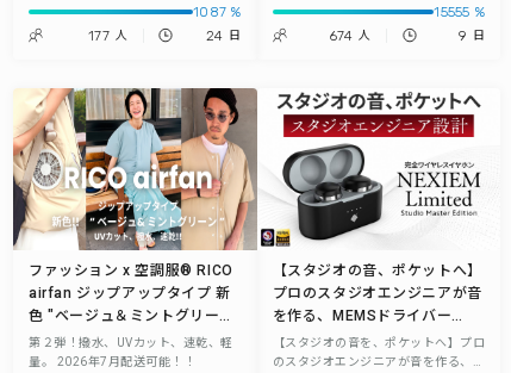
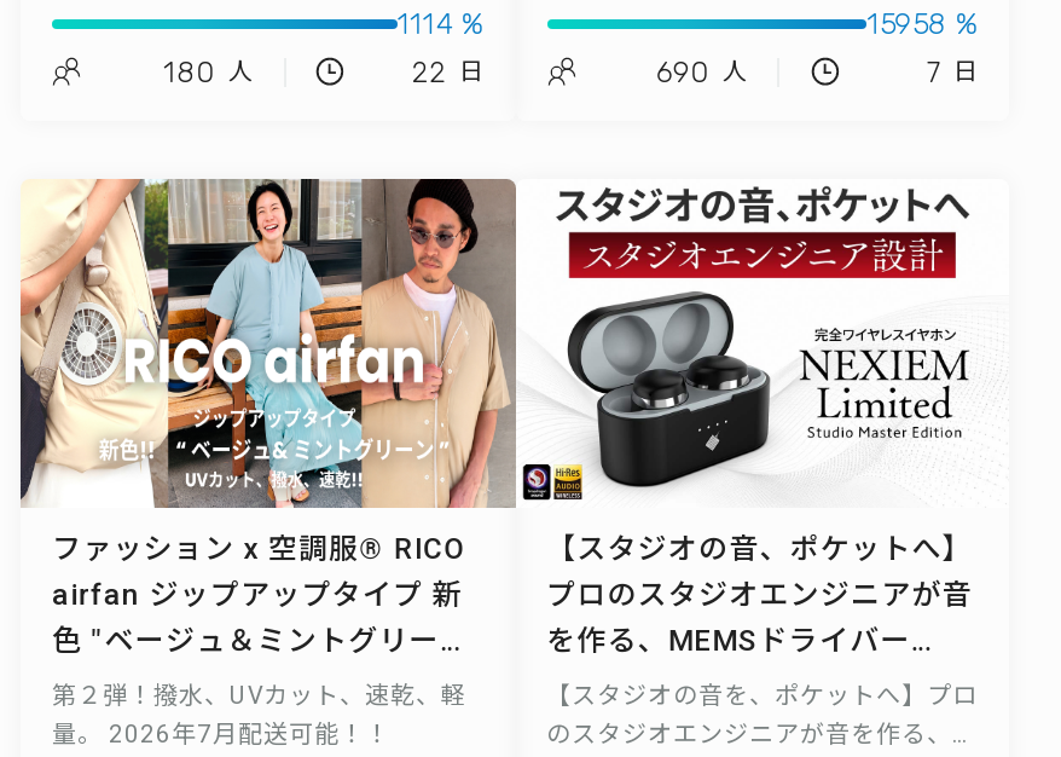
- 1087 %
+ 1114 %

- 15555 %
+ 15958 %

- 177 人
+ 180 人

- 24 日
+ 22 日

- 674 人
+ 690 人

- 9 日
+ 7 日
